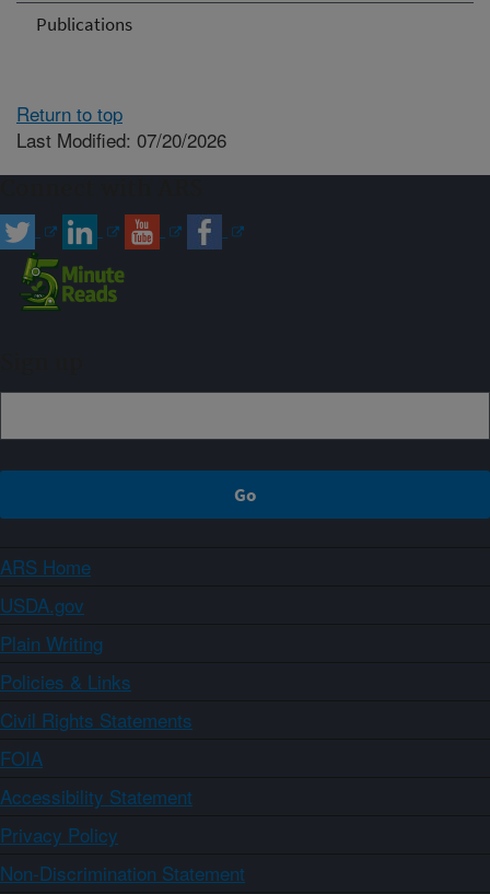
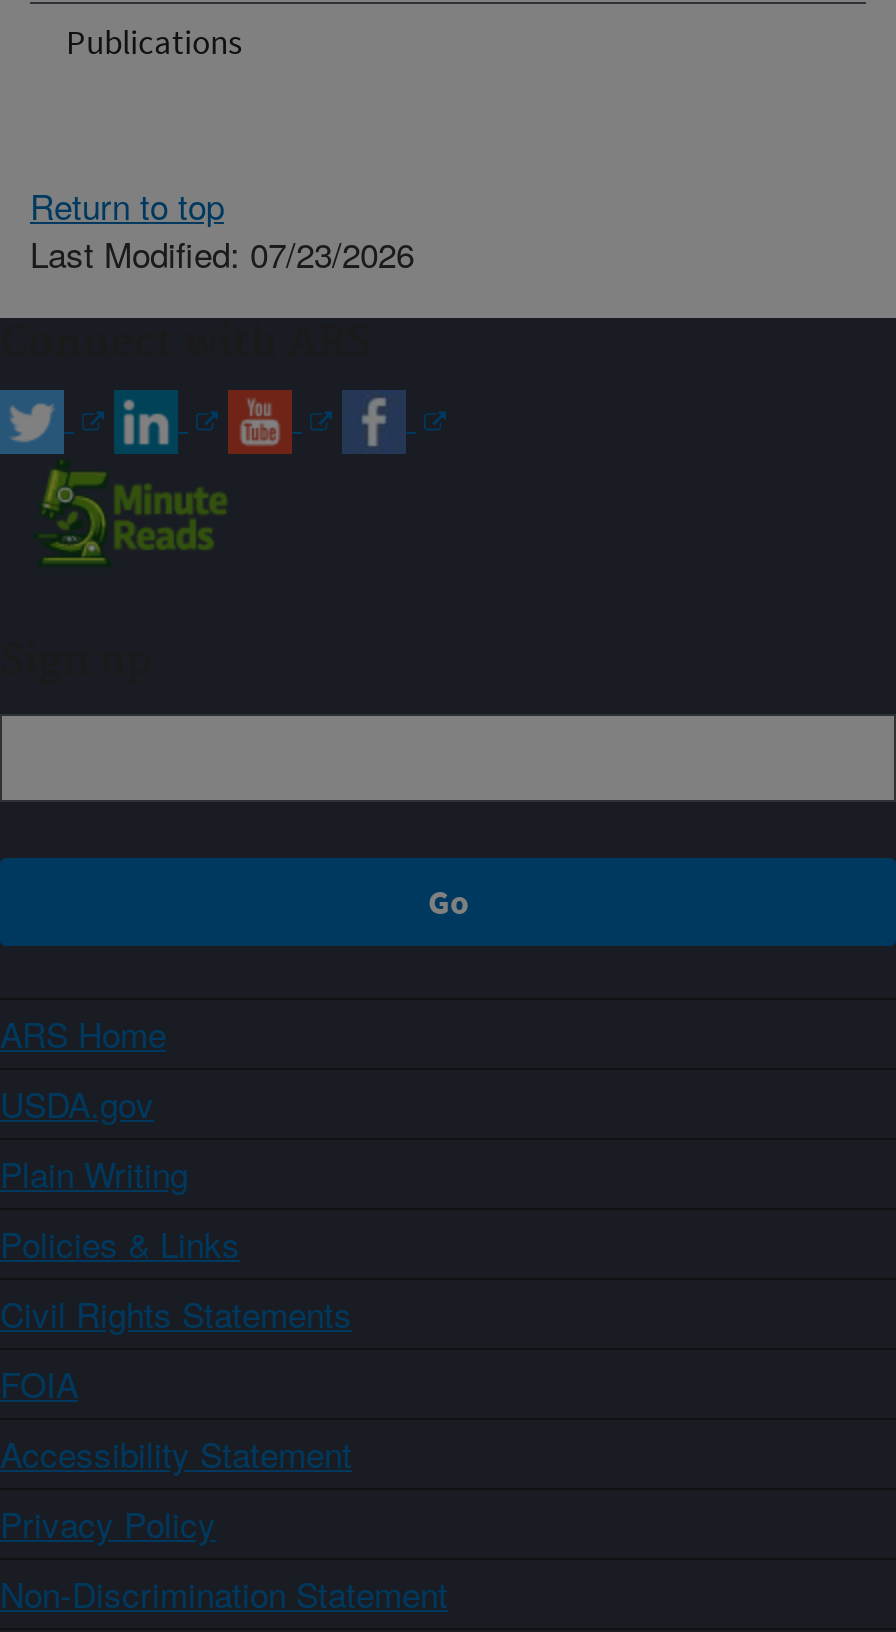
- Last Modified: 07/20/2026
+ Last Modified: 07/23/2026
